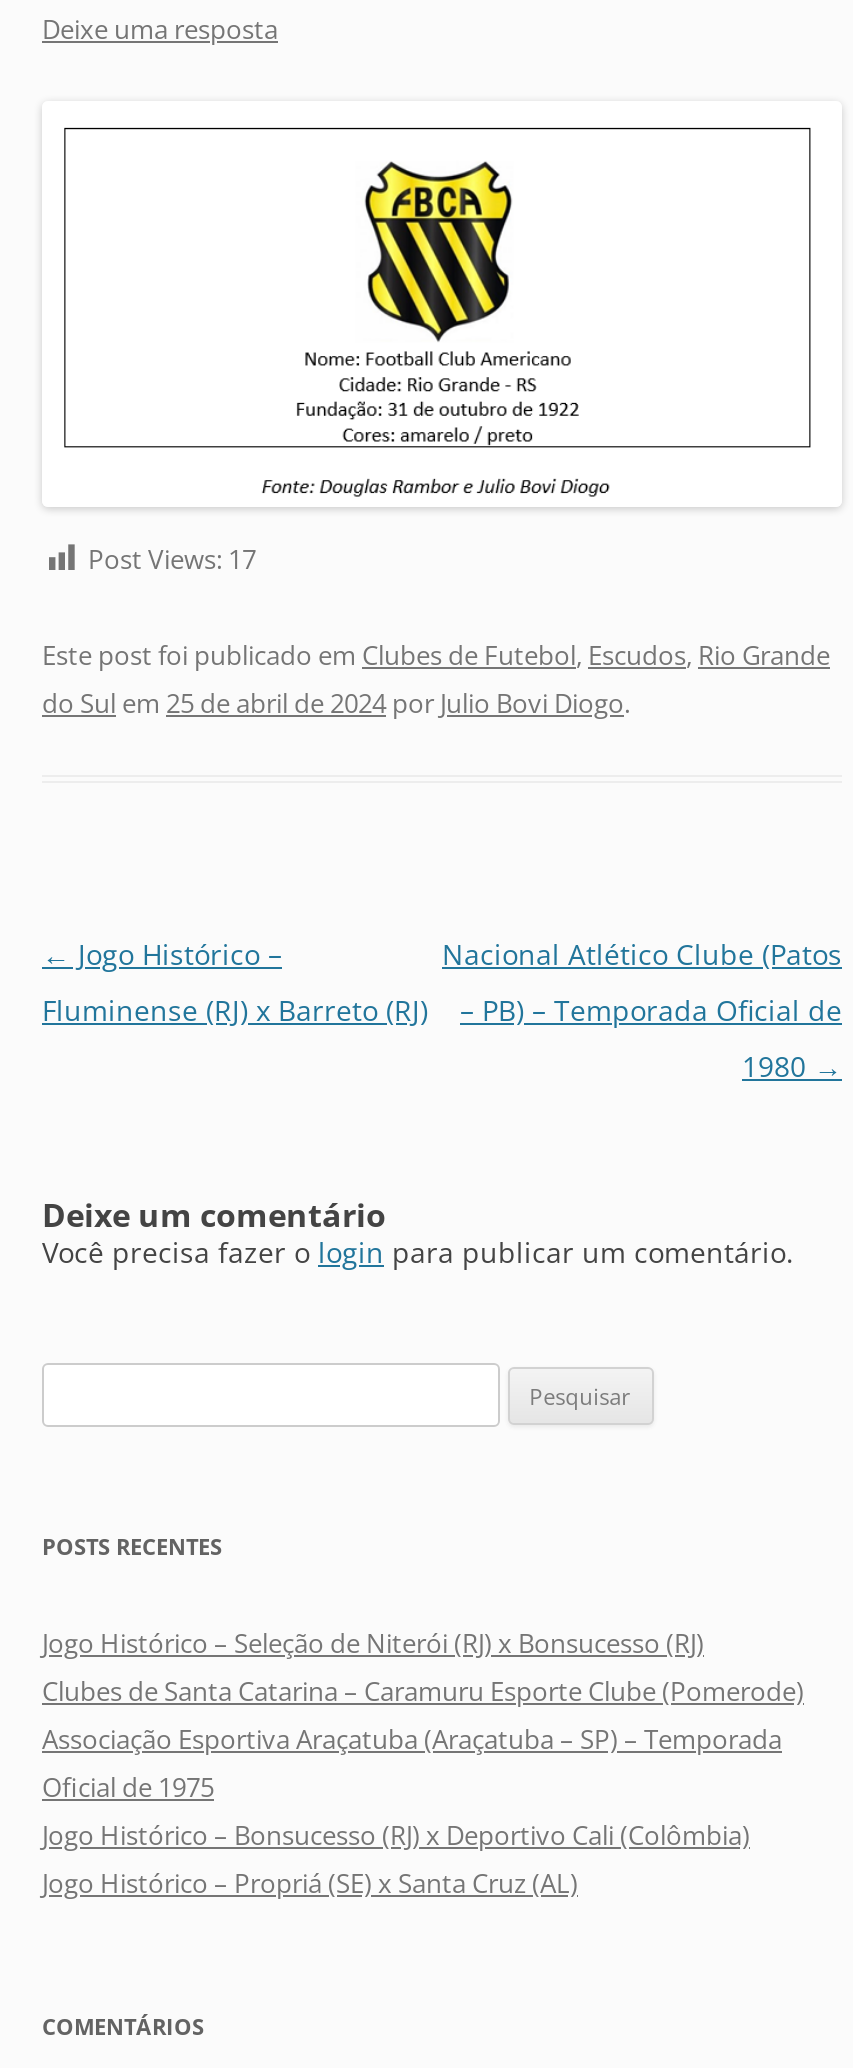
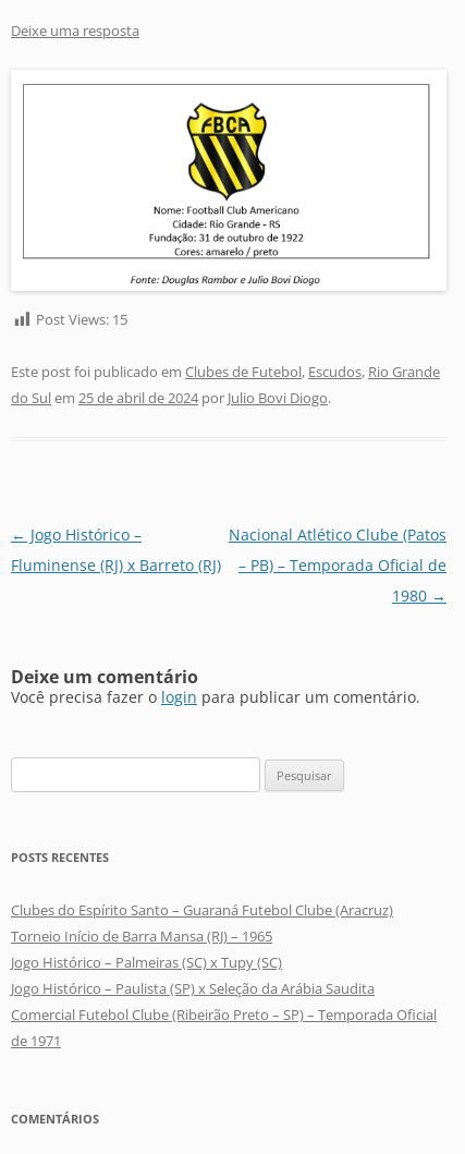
- Post Views: 17
+ Post Views: 15

- Jogo Histórico – Seleção de Niterói (RJ) x Bonsucesso (RJ)
- Clubes de Santa Catarina – Caramuru Esporte Clube (Pomerode)
- Associação Esportiva Araçatuba (Araçatuba – SP) – Temporada
- Oficial de 1975
- Jogo Histórico – Bonsucesso (RJ) x Deportivo Cali (Colômbia)
- Jogo Histórico – Propriá (SE) x Santa Cruz (AL)
+ Clubes do Espírito Santo – Guaraná Futebol Clube (Aracruz)
+ Torneio Início de Barra Mansa (RJ) – 1965
+ Jogo Histórico – Palmeiras (SC) x Tupy (SC)
+ Jogo Histórico – Paulista (SP) x Seleção da Arábia Saudita
+ Comercial Futebol Clube (Ribeirão Preto – SP) – Temporada Oficial
+ de 1971
